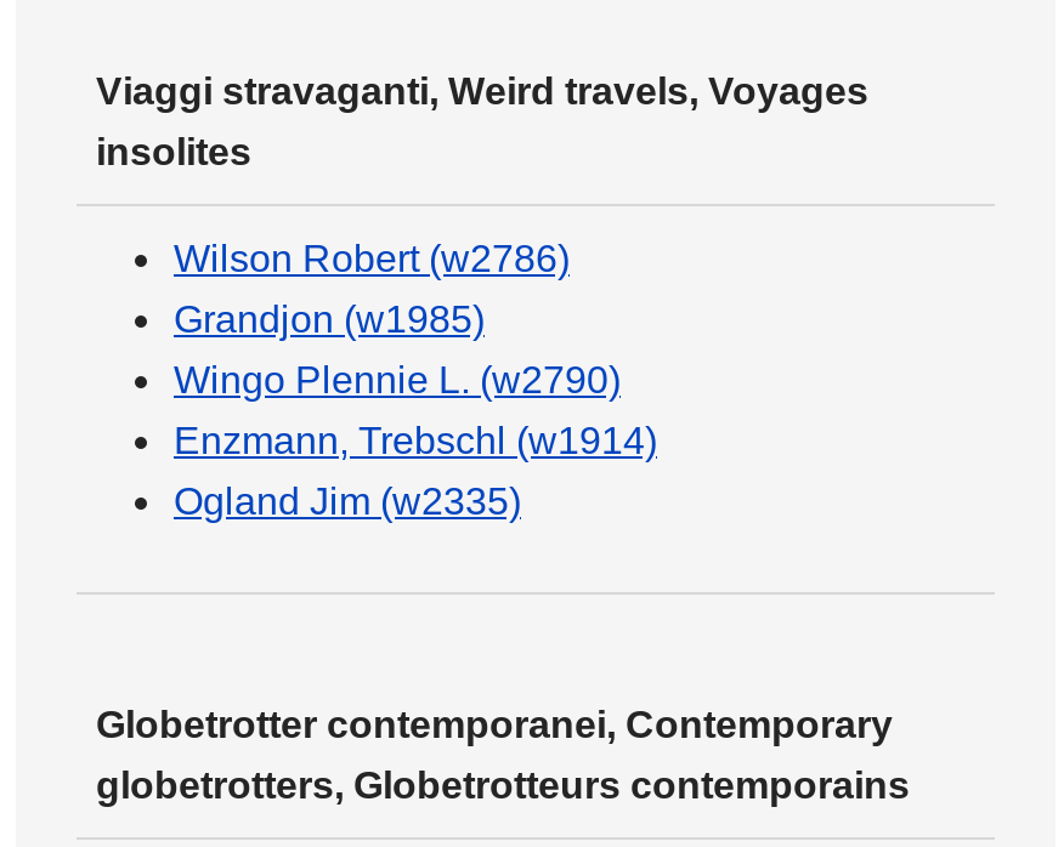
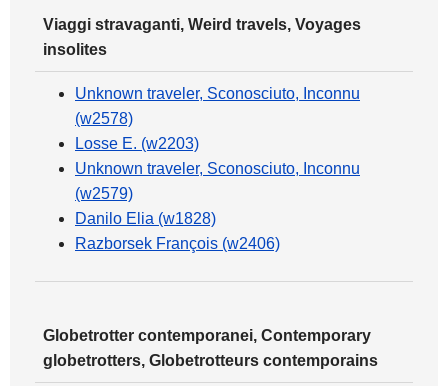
- Wilson Robert (w2786)
- Grandjon (w1985)
- Wingo Plennie L. (w2790)
- Enzmann, Trebschl (w1914)
- Ogland Jim (w2335)
+ Unknown traveler, Sconosciuto, Inconnu
+ (w2578)
+ Losse E. (w2203)
+ Unknown traveler, Sconosciuto, Inconnu
+ (w2579)
+ Danilo Elia (w1828)
+ Razborsek François (w2406)
